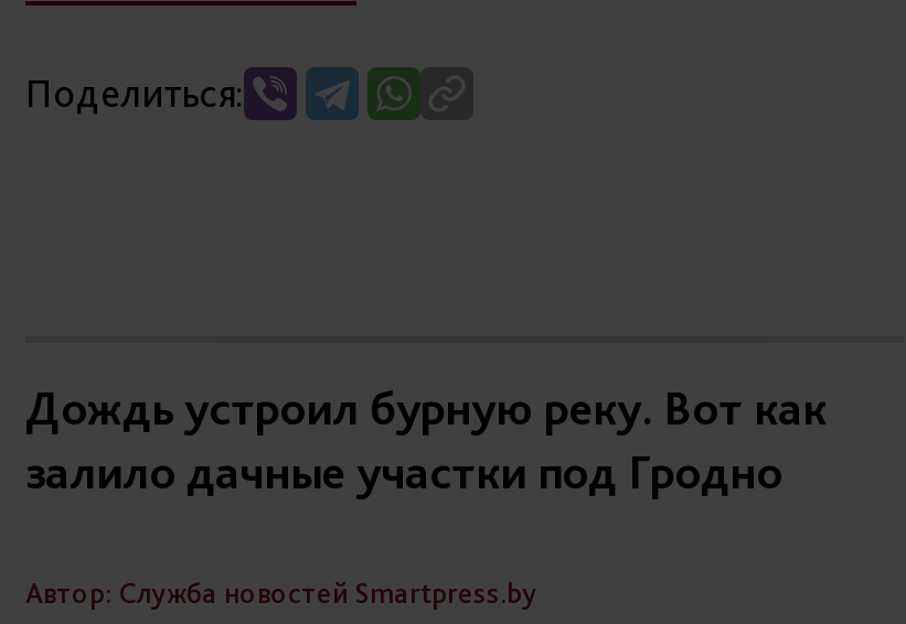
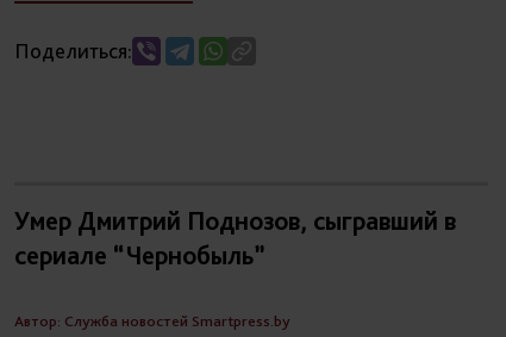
- Дождь устроил бурную реку. Вот как
- залило дачные участки под Гродно
+ Умер Дмитрий Поднозов, сыгравший в
+ сериале “Чернобыль”
